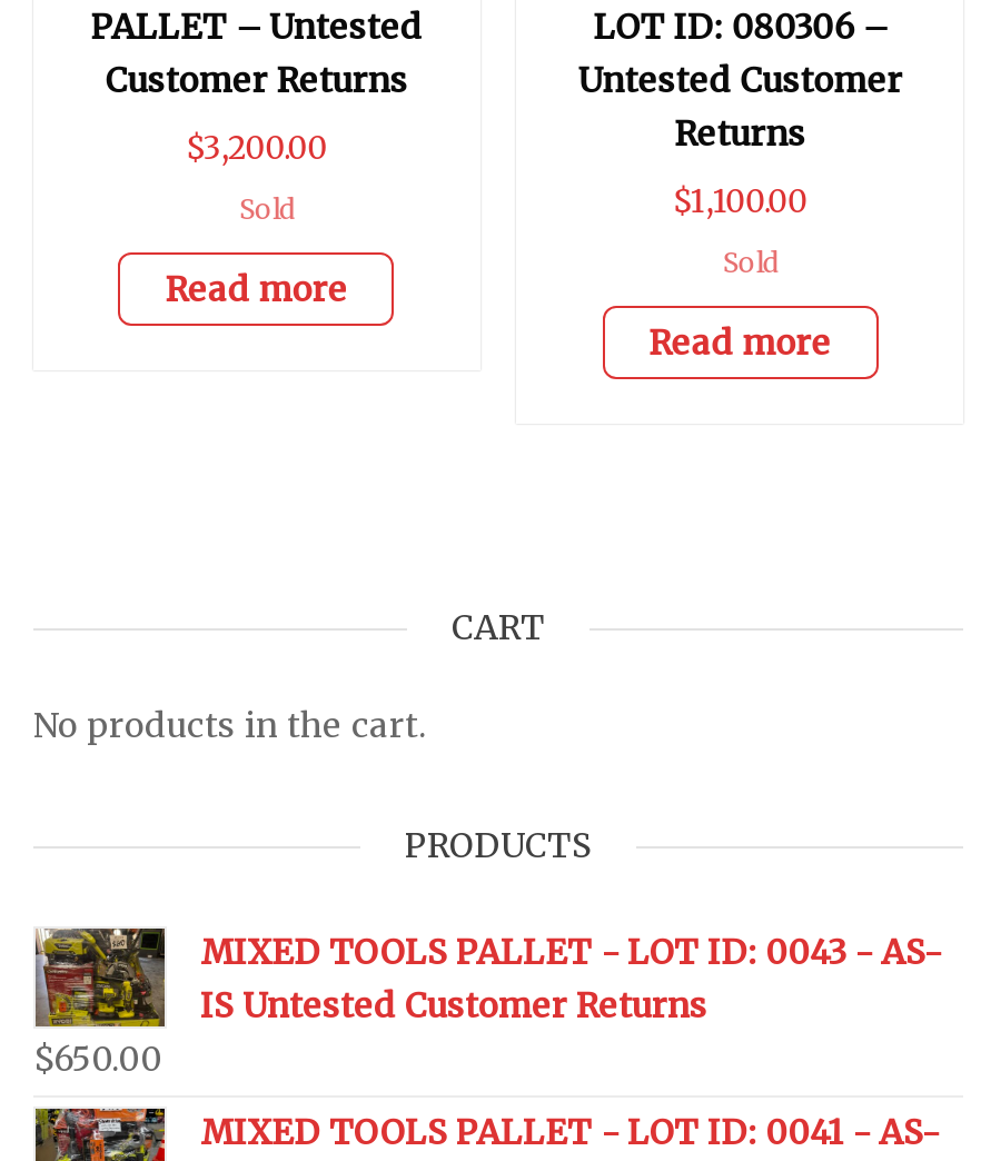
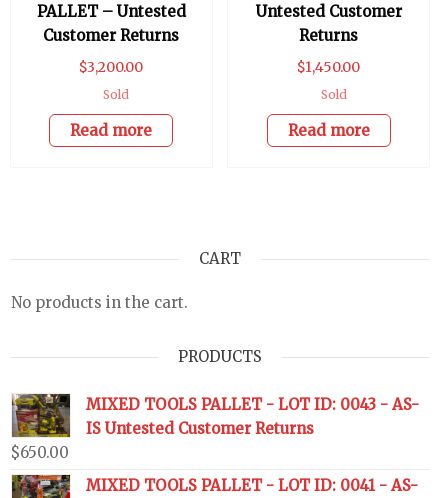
- LOT ID: 080306 –

- $1,100.00
+ $1,450.00
